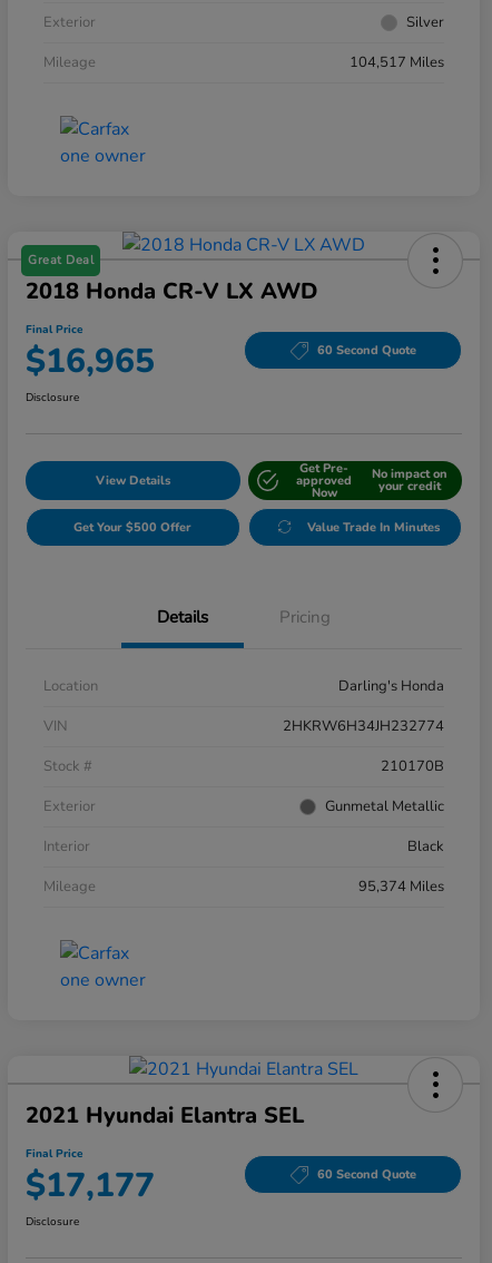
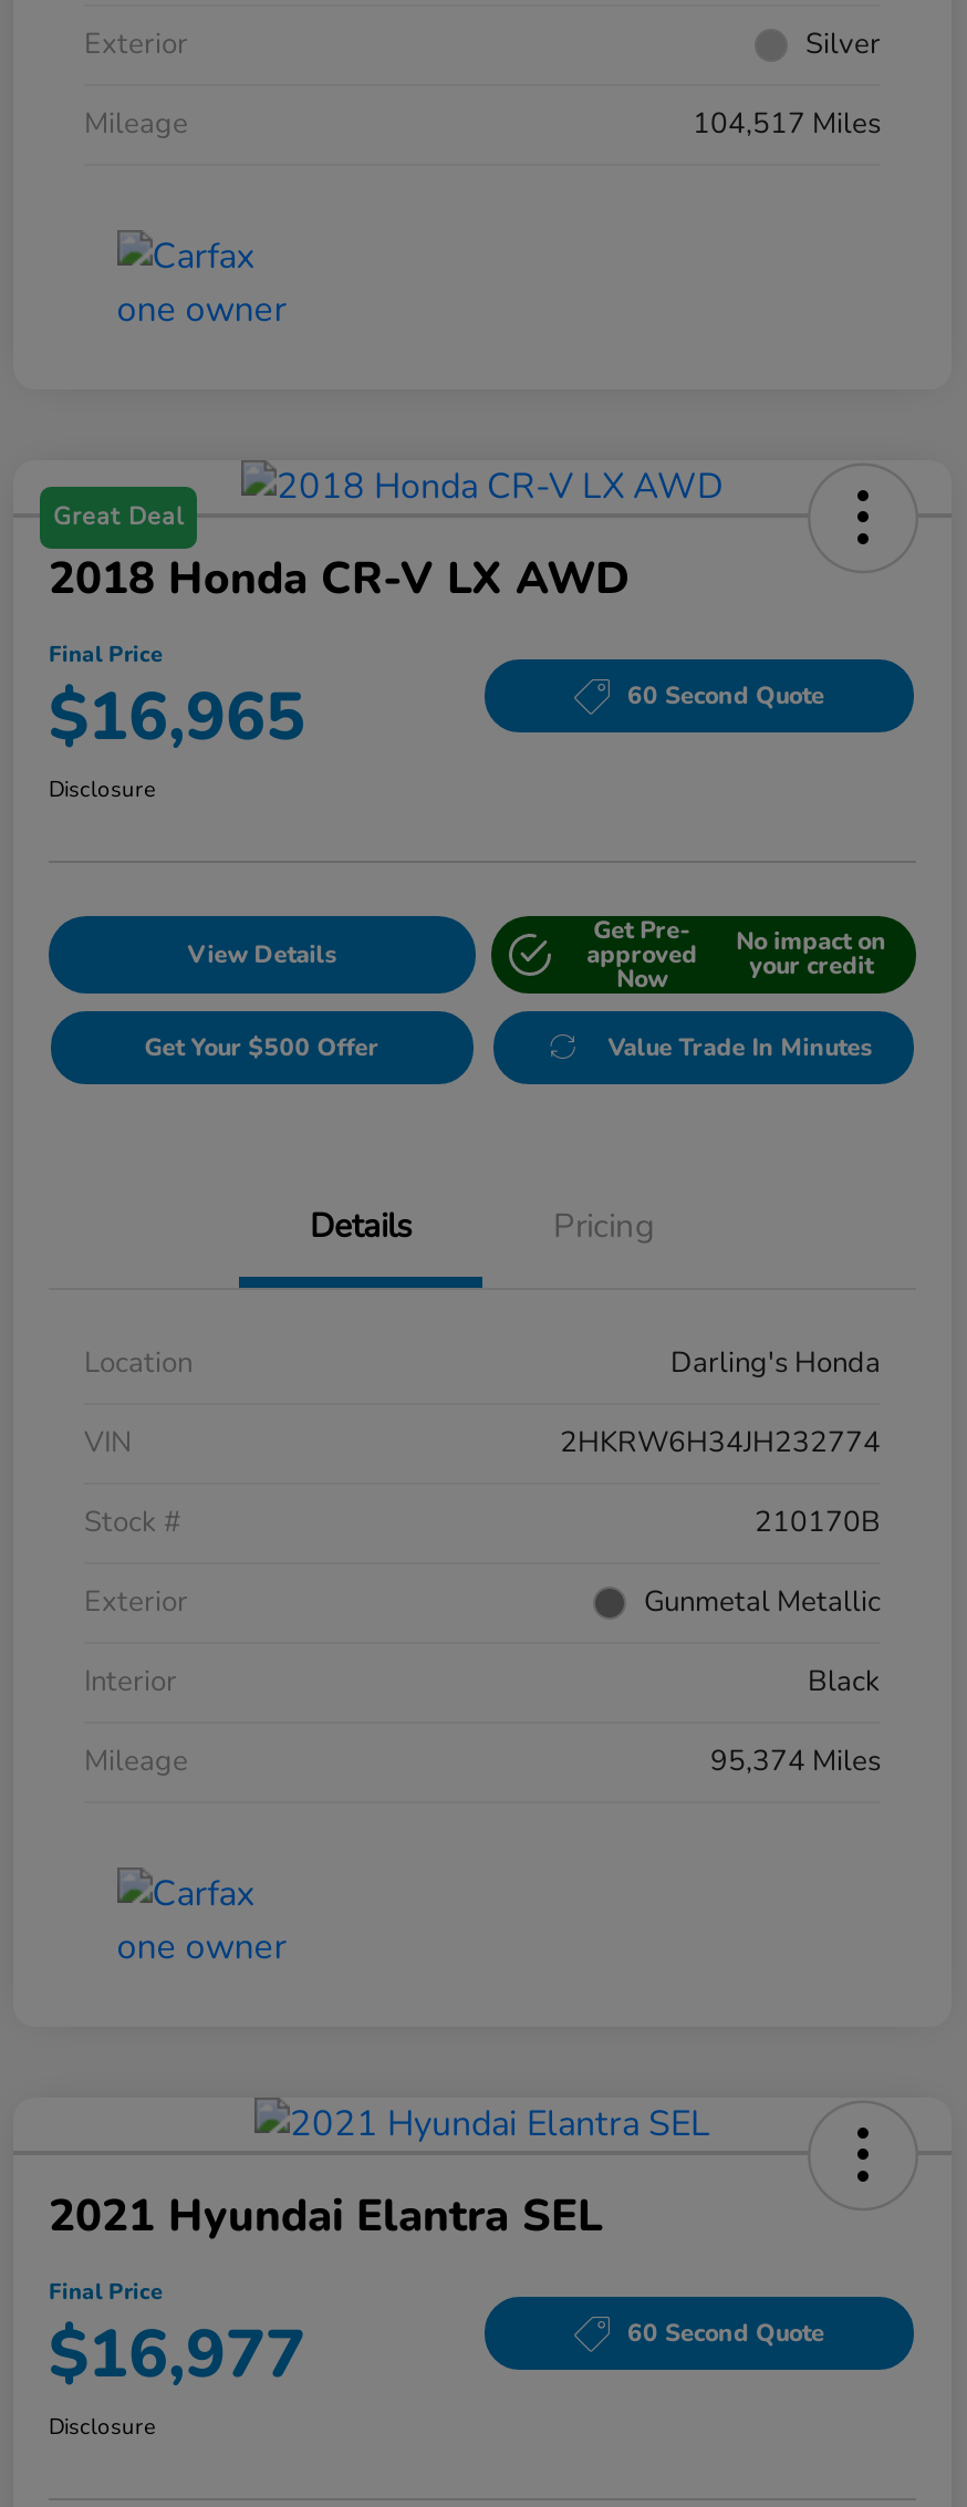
- $17,177
+ $16,977
